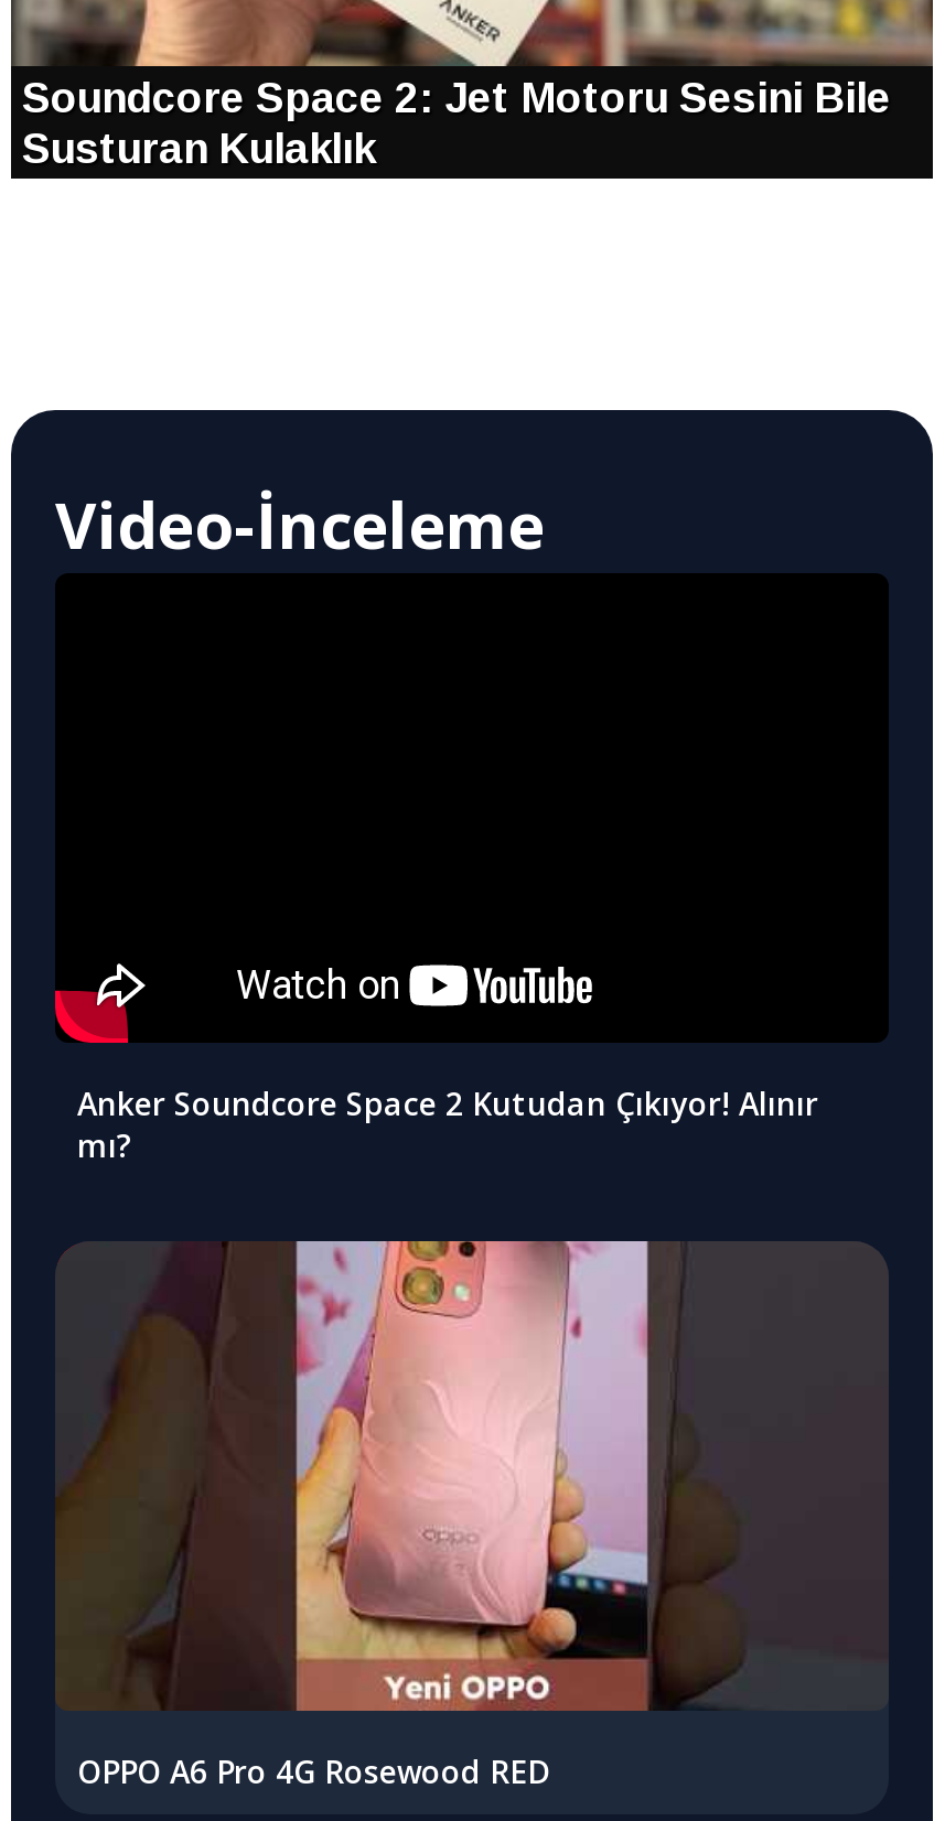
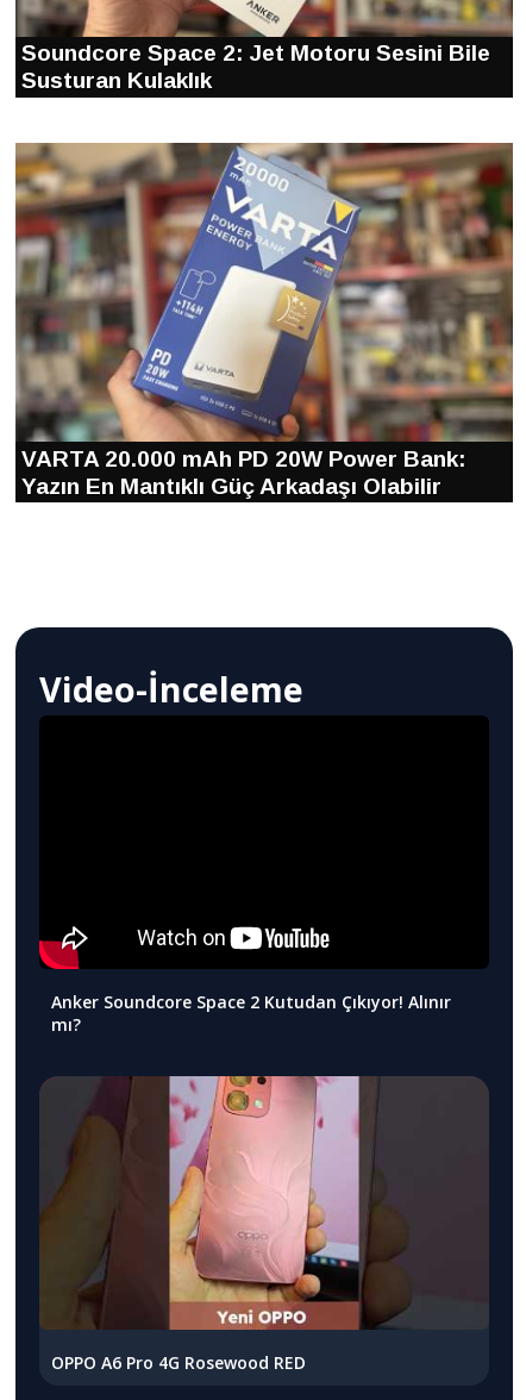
+ [image]
+ VARTA 20.000 mAh PD 20W Power Bank:
+ Yazın En Mantıklı Güç Arkadaşı Olabilir
